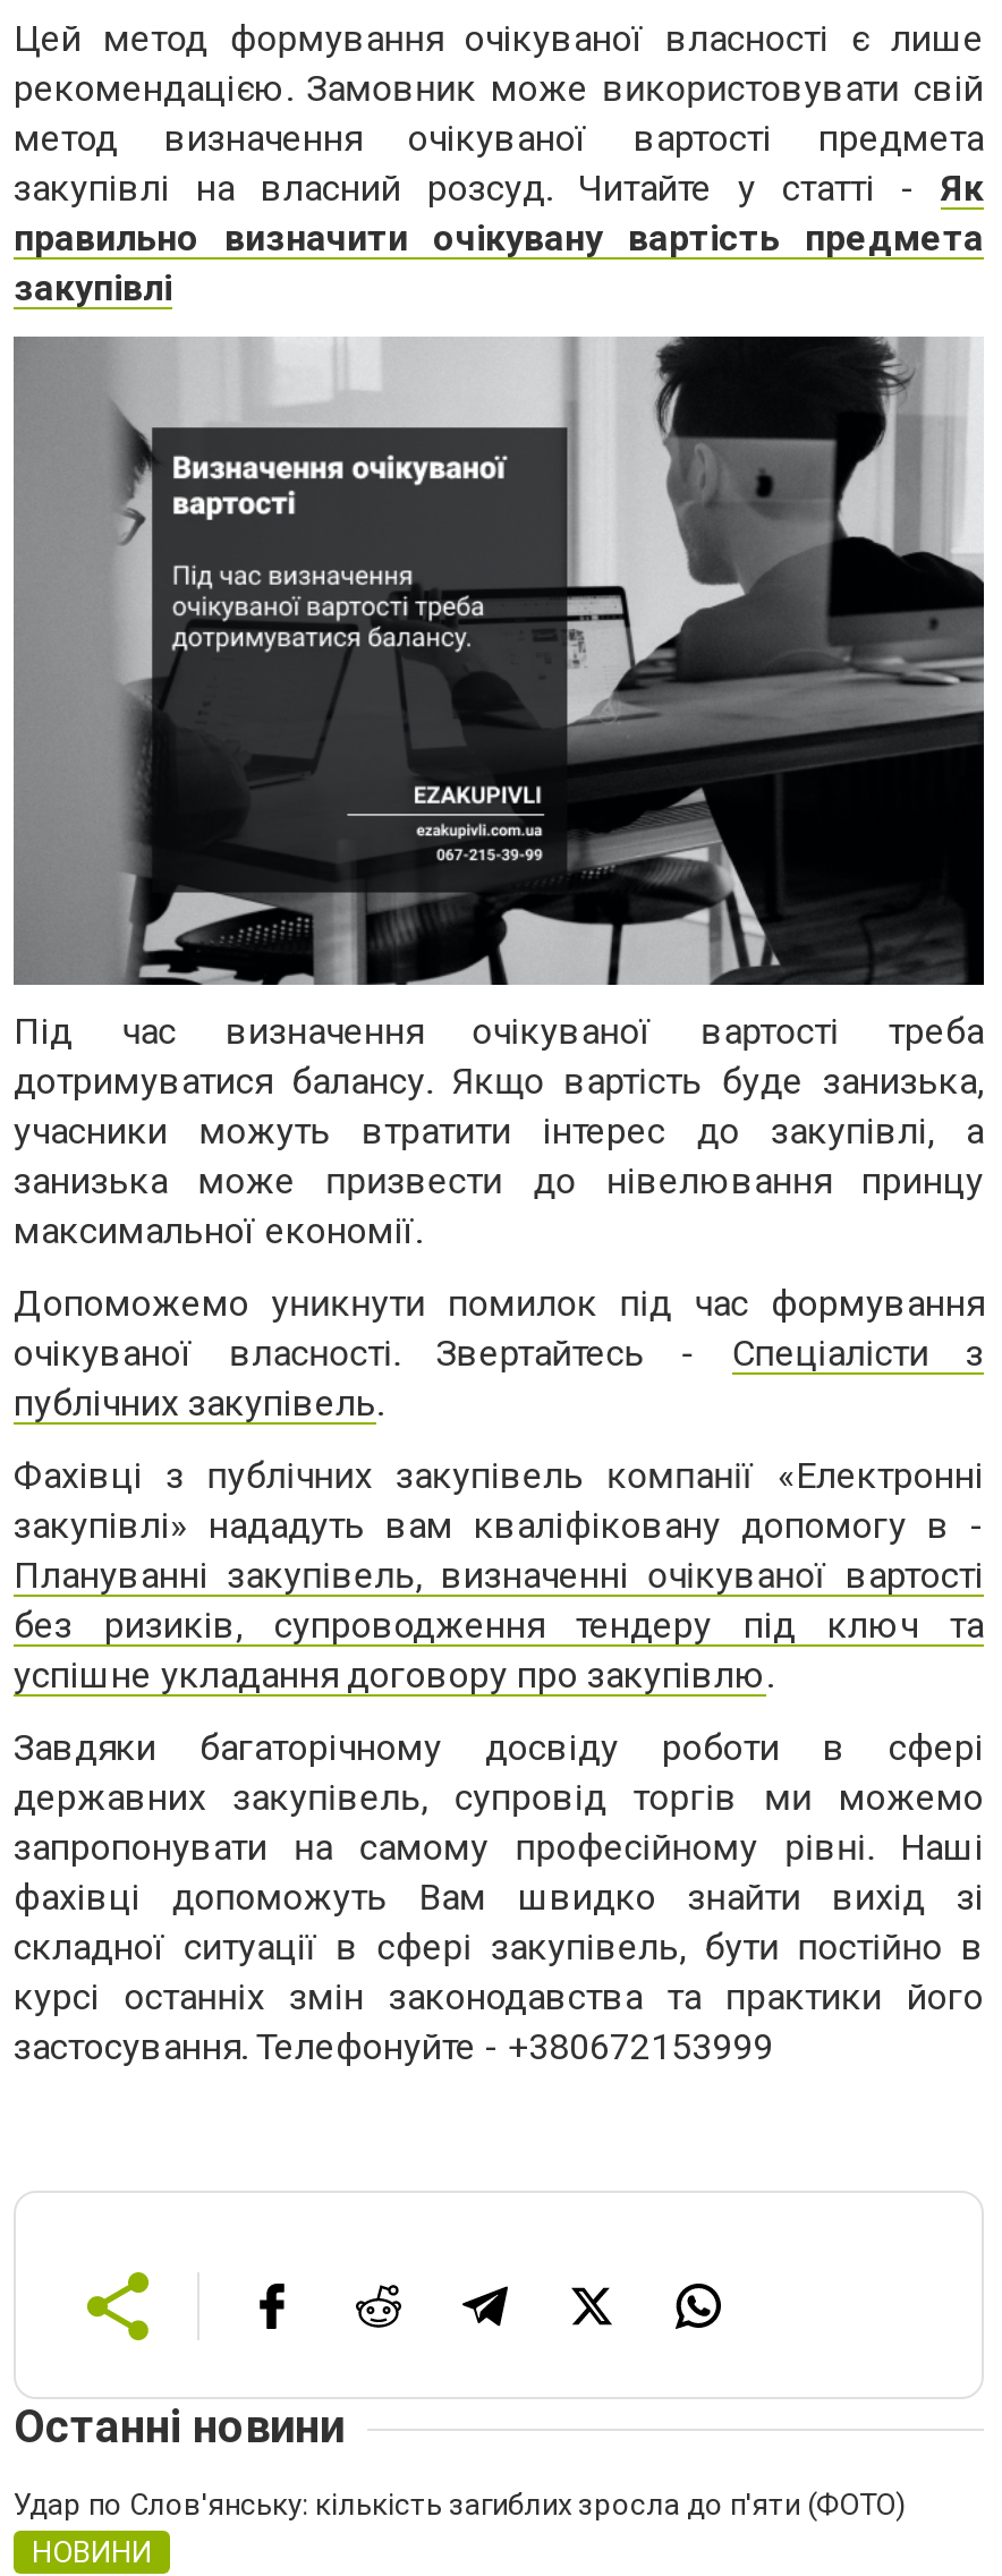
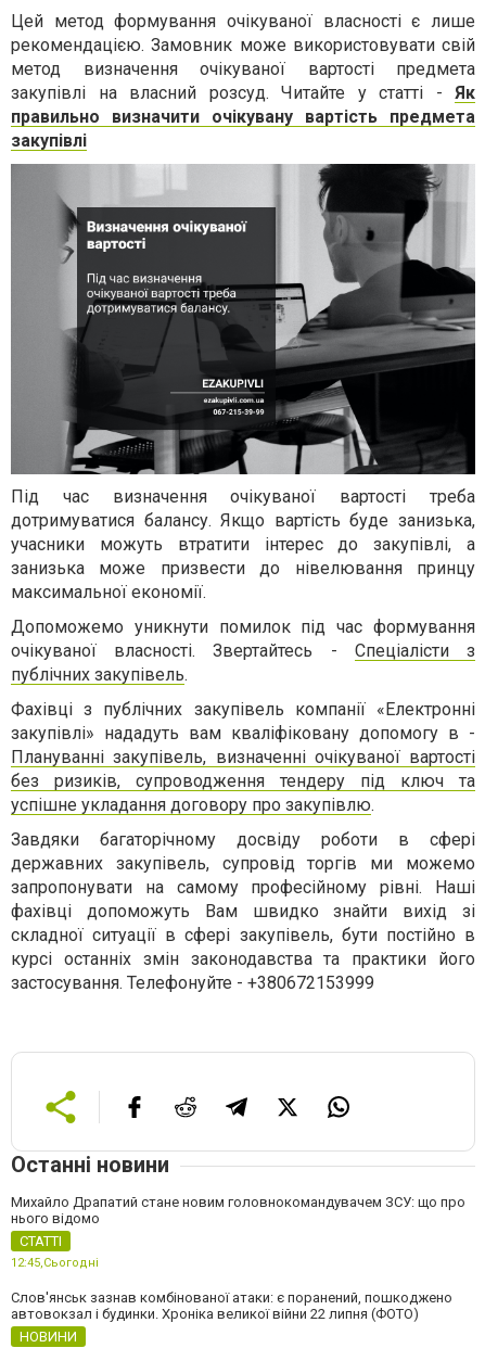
- Удар по Слов'янську: кількість загиблих зросла до п'яти (ФОТО)
+ Михайло Драпатий стане новим головнокомандувачем ЗСУ: що про
+ нього відомо
+ СТАТТІ
+ 12:45,Сьогодні
+ Слов'янськ зазнав комбінованої атаки: є поранений, пошкоджено
+ автовокзал і будинки. Хроніка великої війни 22 липня (ФОТО)
